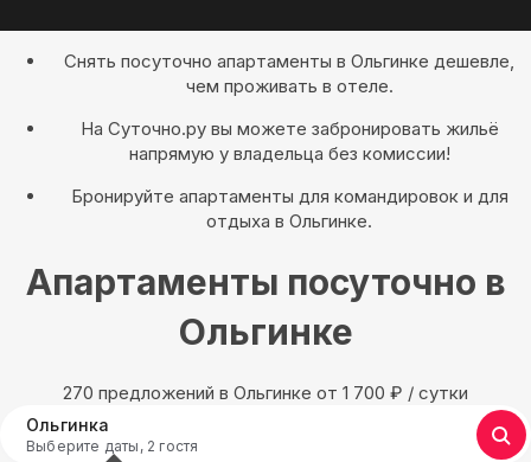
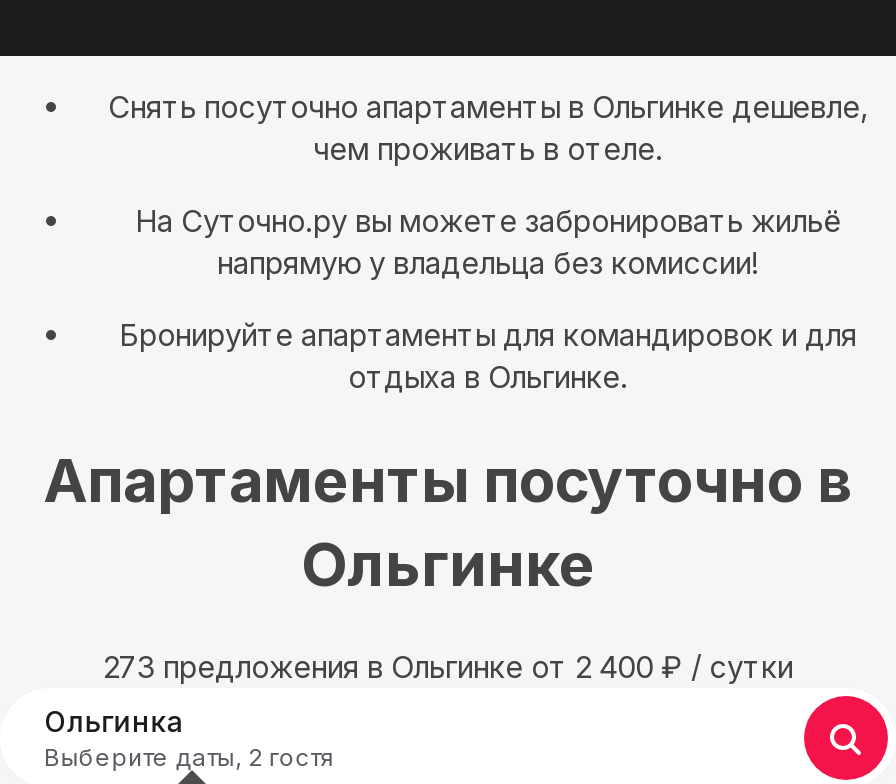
- 270 предложений в Ольгинке oт 1 700 ₽ / сутки
+ 273 предложения в Ольгинке oт 2 400 ₽ / сутки
